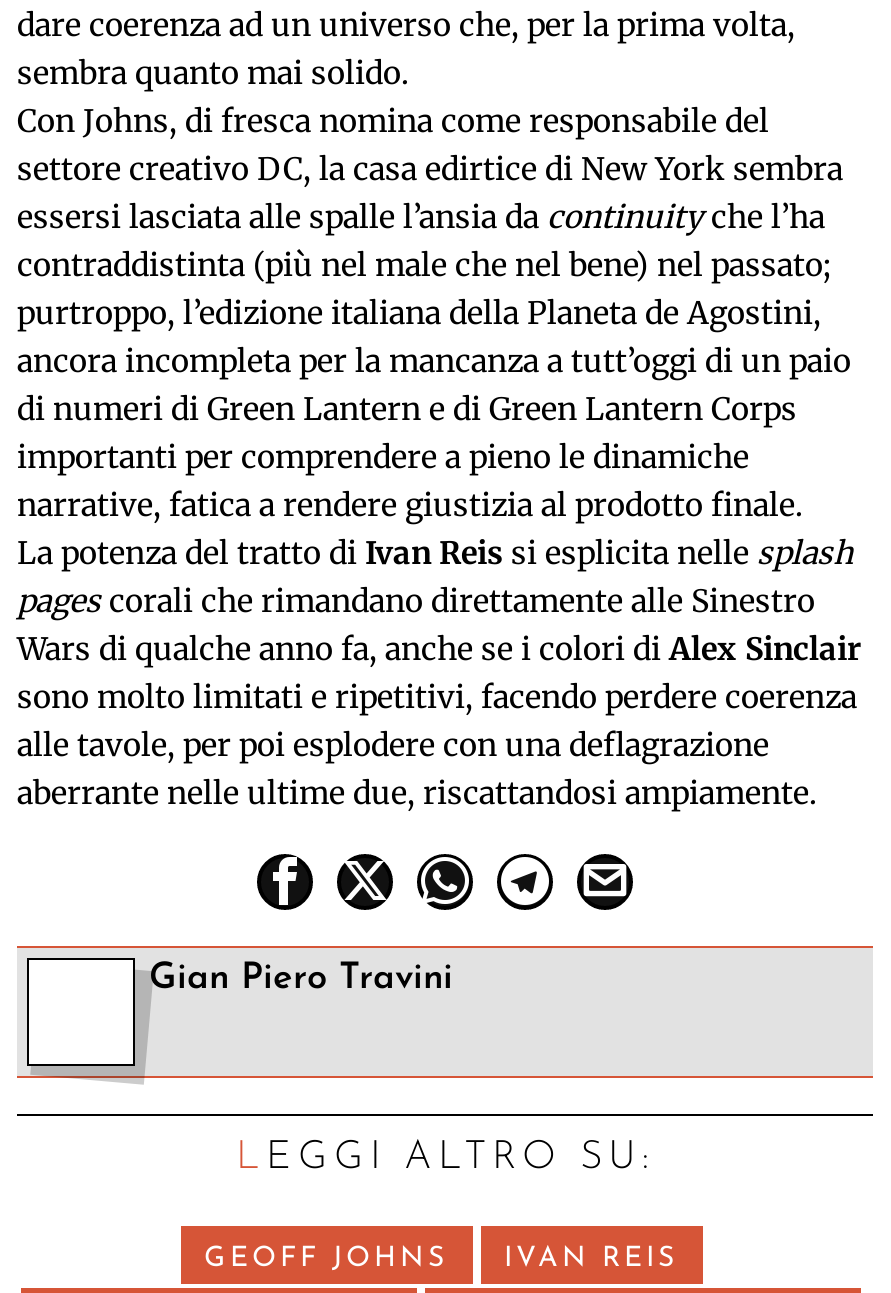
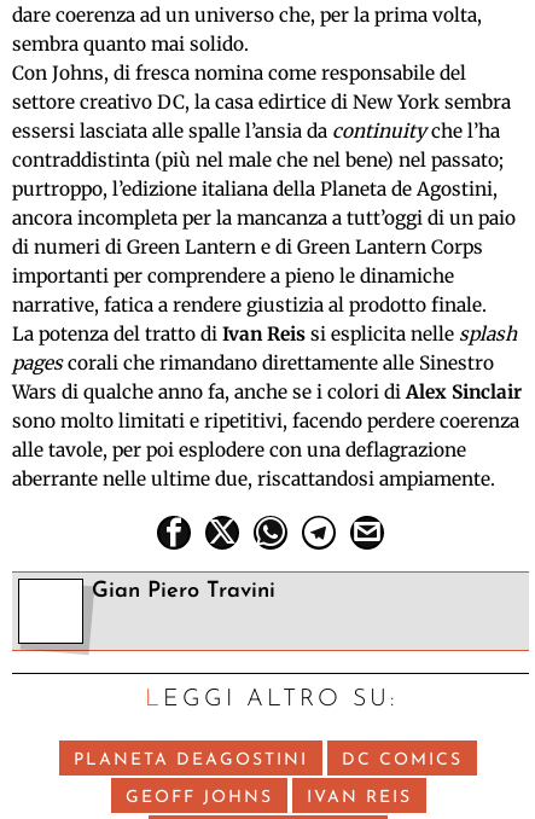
+ PLANETA DEAGOSTINI
+ DC COMICS
